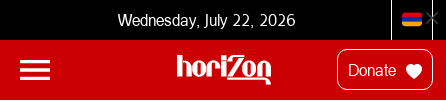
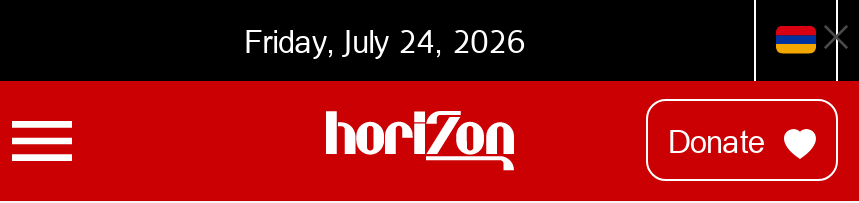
- Wednesday, July 22, 2026
+ Friday, July 24, 2026
